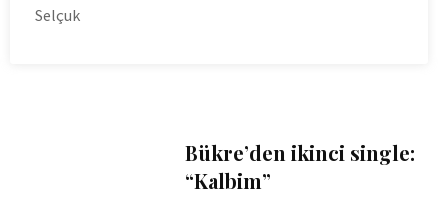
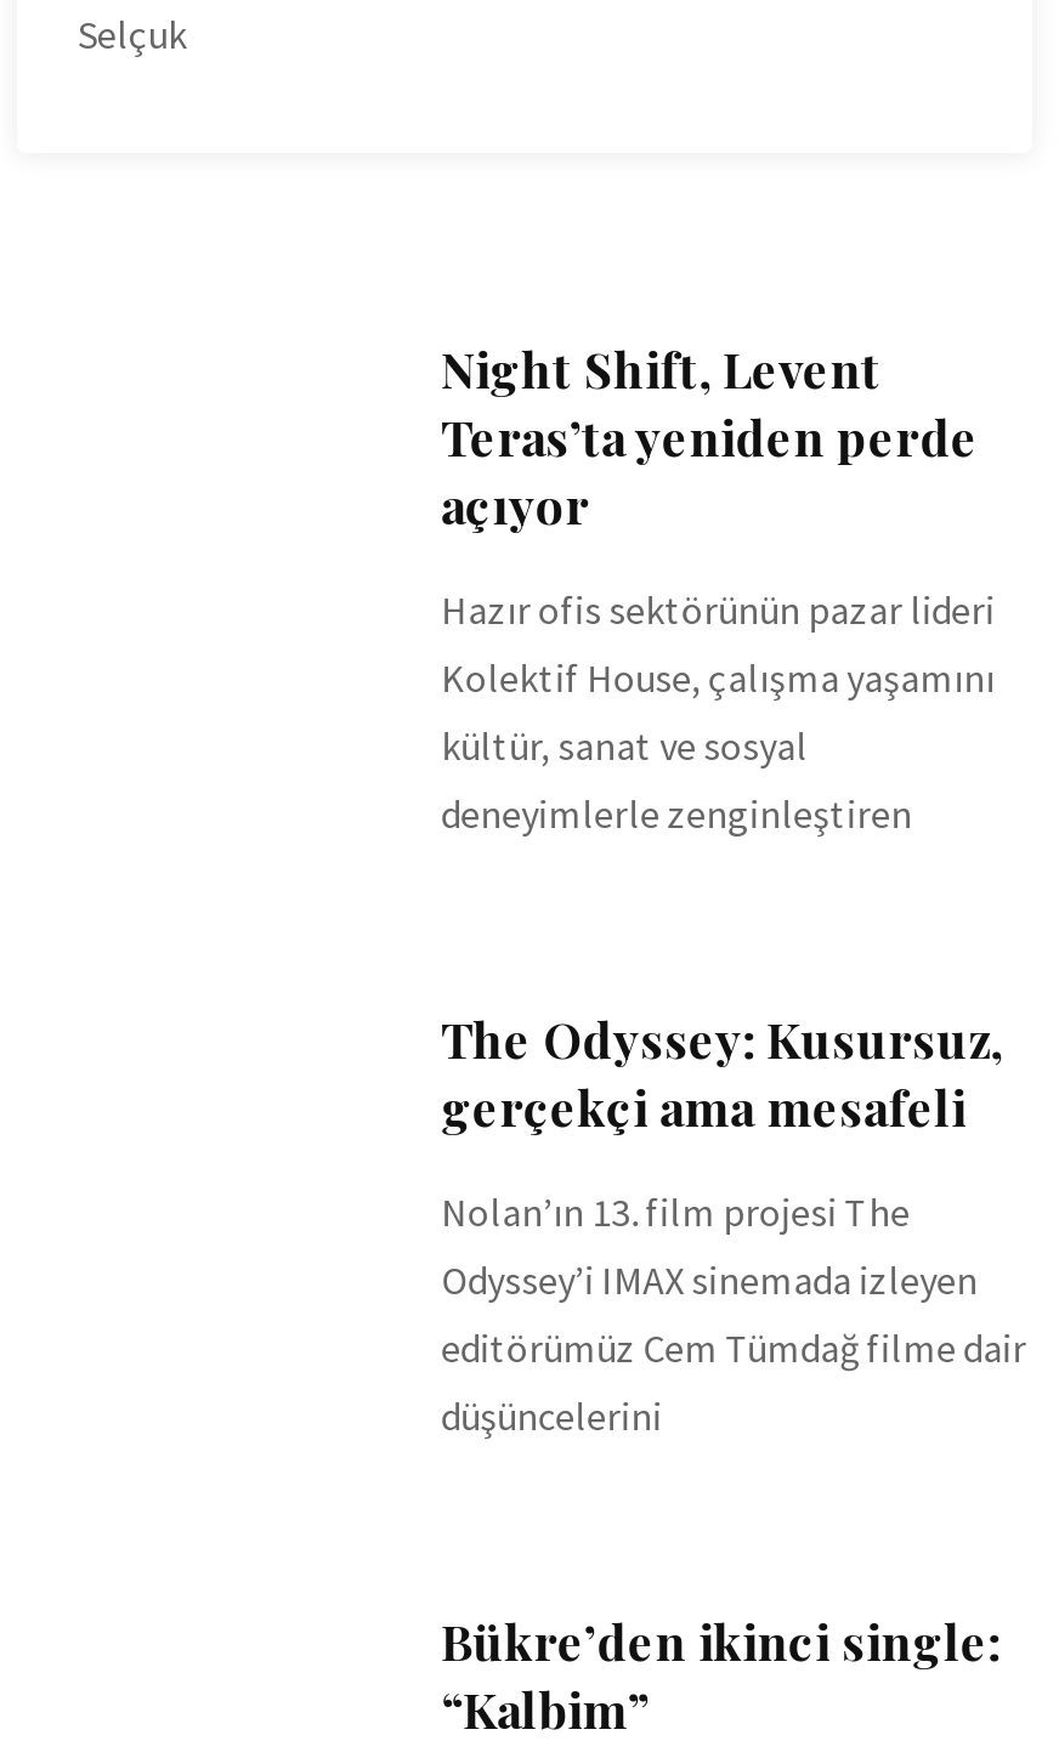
+ Night Shift, Levent
+ Teras’ta yeniden perde
+ açıyor
+ Hazır ofis sektörünün pazar lideri
+ Kolektif House, çalışma yaşamını
+ kültür, sanat ve sosyal
+ deneyimlerle zenginleştiren

+ The Odyssey: Kusursuz,
+ gerçekçi ama mesafeli
+ Nolan’ın 13. film projesi The
+ Odyssey’i IMAX sinemada izleyen
+ editörümüz Cem Tümdağ filme dair
+ düşüncelerini
